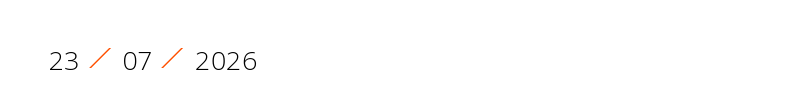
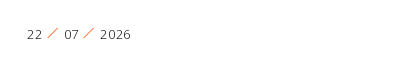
- 23 07 2026
+ 22 07 2026
